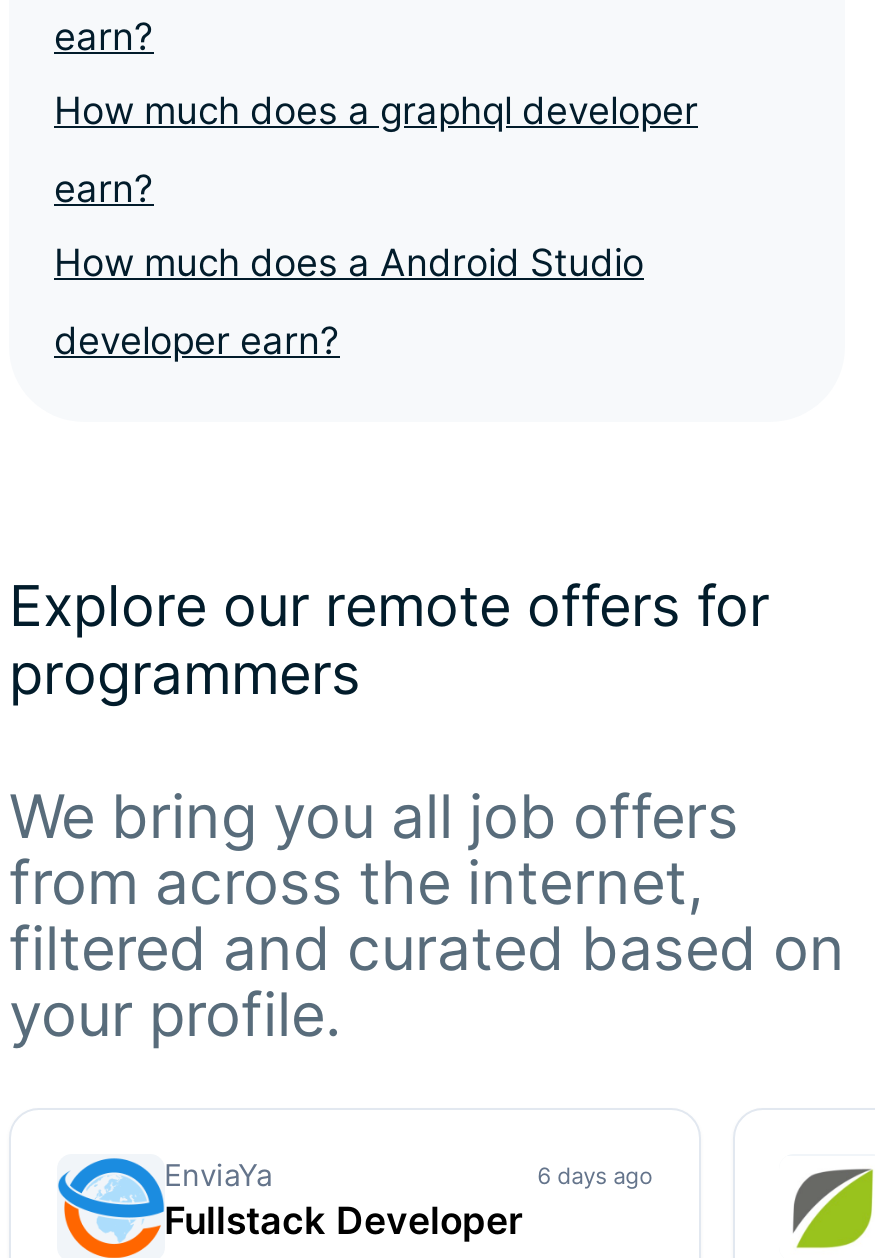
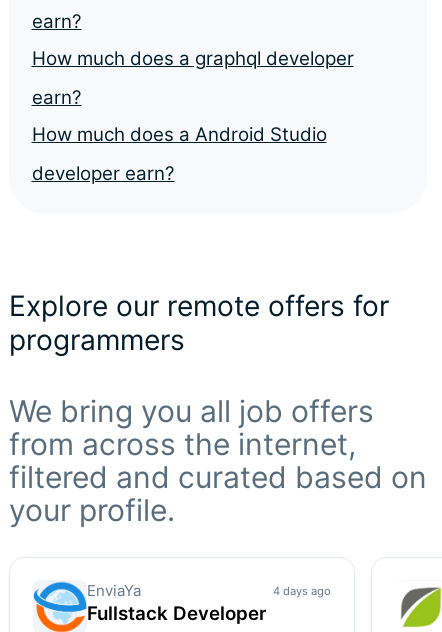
- 6 days ago
+ 4 days ago
